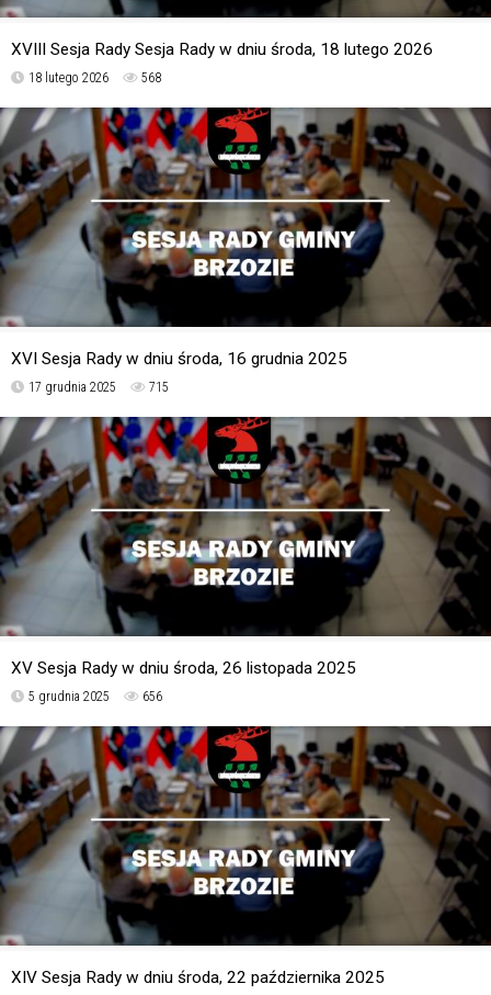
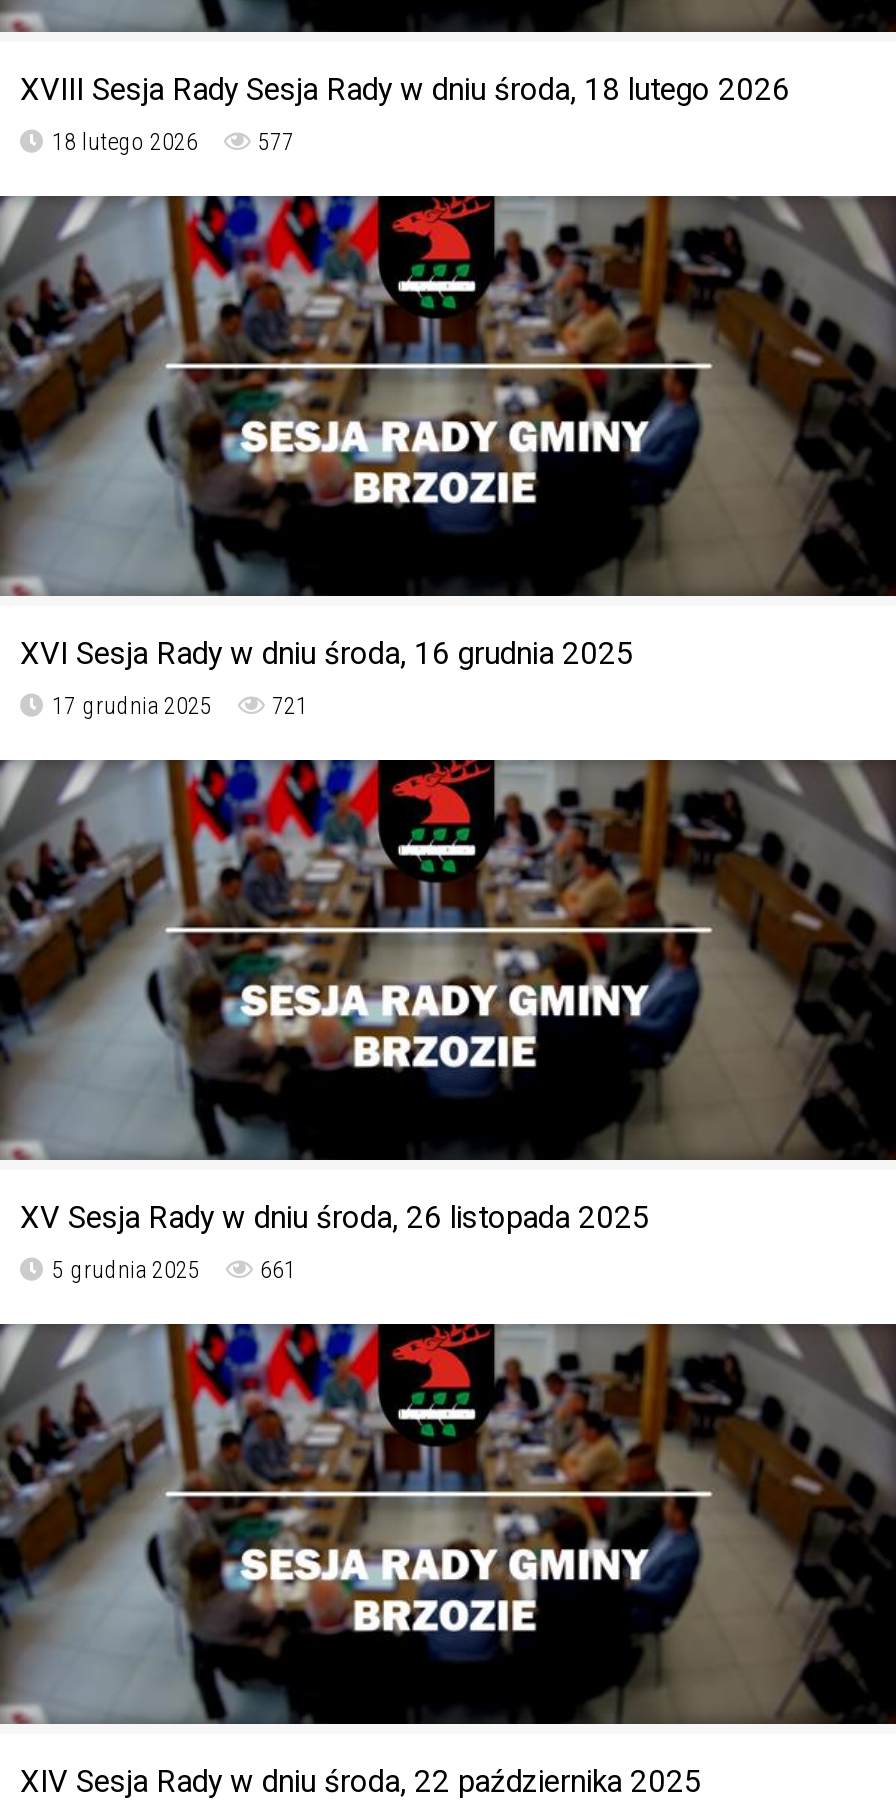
- 18 lutego 2026 568
+ 18 lutego 2026 577

- 17 grudnia 2025 715
+ 17 grudnia 2025 721

- 5 grudnia 2025 656
+ 5 grudnia 2025 661
